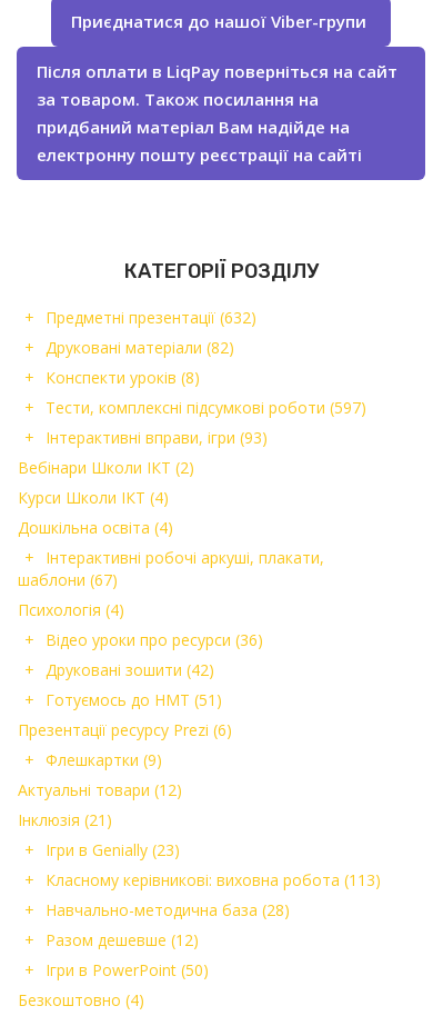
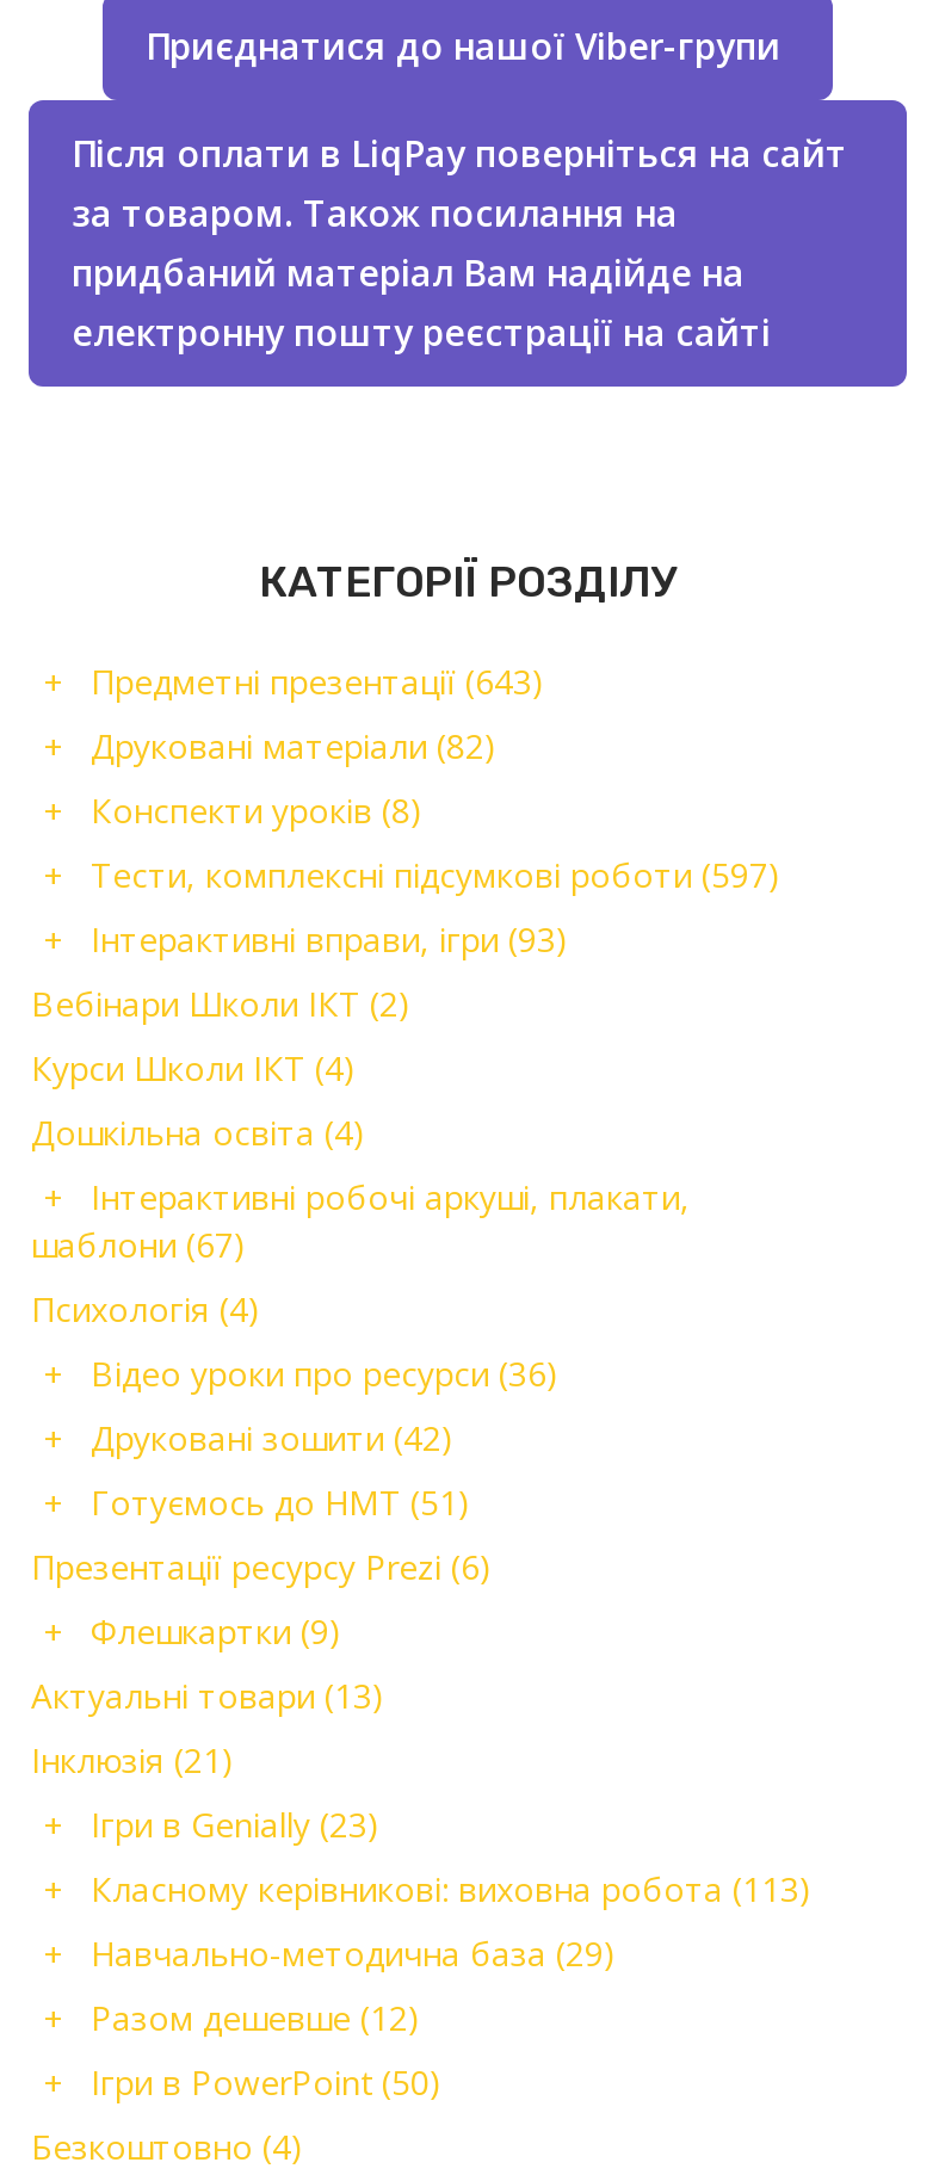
- Предметні презентації (632)
+ Предметні презентації (643)

- Актуальні товари (12)
+ Актуальні товари (13)

- Навчально-методична база (28)
+ Навчально-методична база (29)
